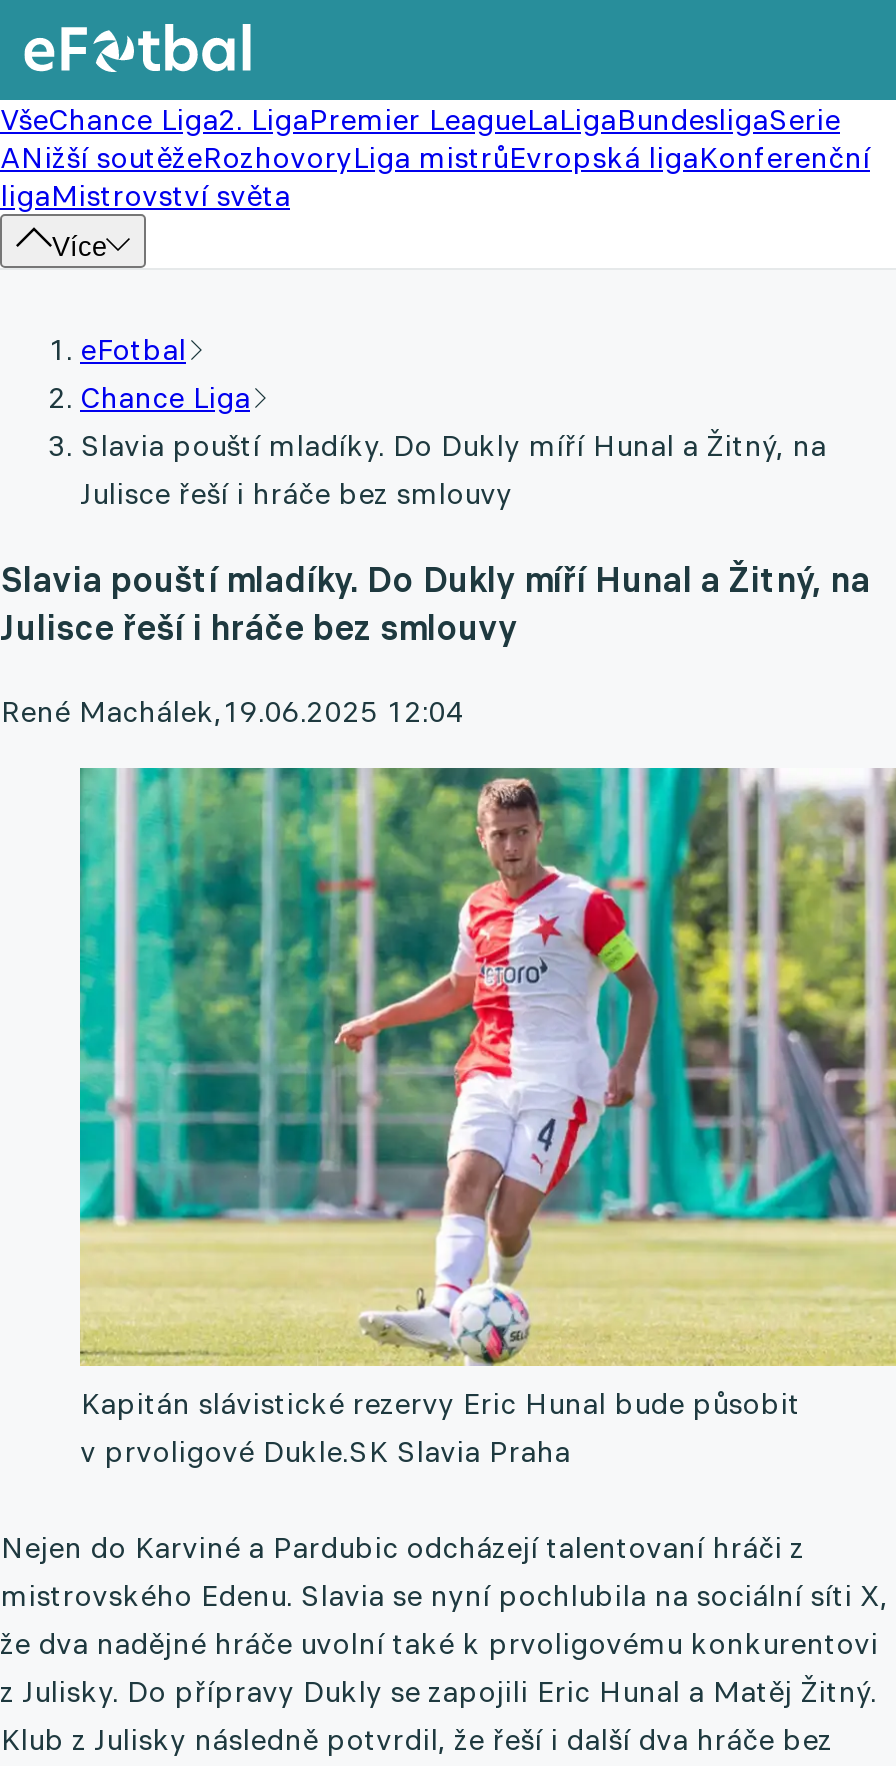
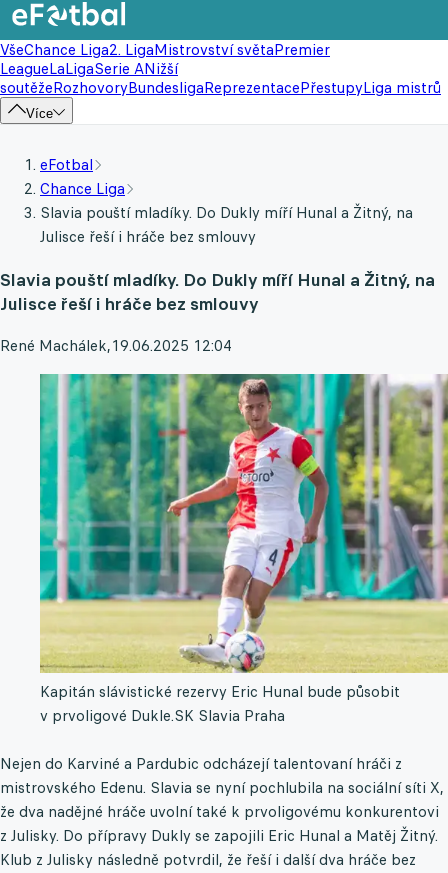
- VšeChance Liga2. LigaPremier LeagueLaLigaBundesligaSerie
- ANižší soutěžeRozhovoryLiga mistrůEvropská ligaKonferenční
- ligaMistrovství světa
+ VšeChance Liga2. LigaMistrovství světaPremier
+ LeagueLaLigaSerie ANižší
+ soutěžeRozhovoryBundesligaReprezentacePřestupyLiga mistrů
